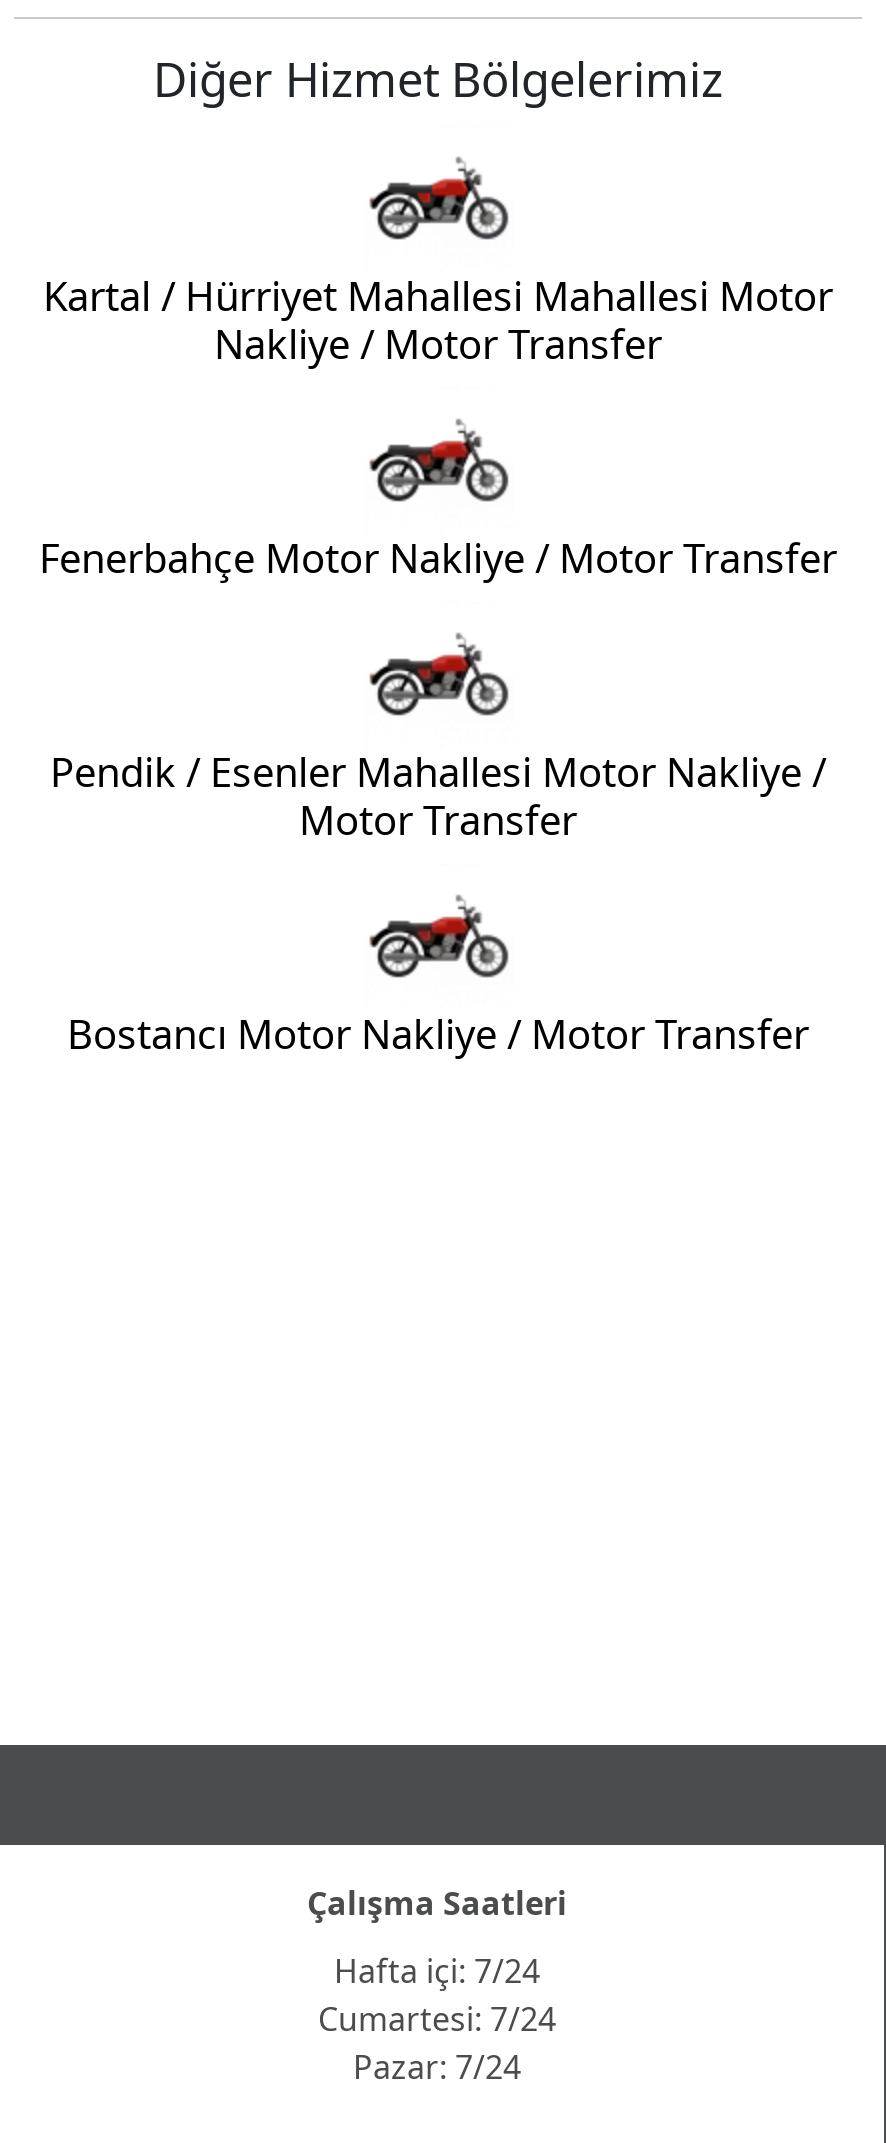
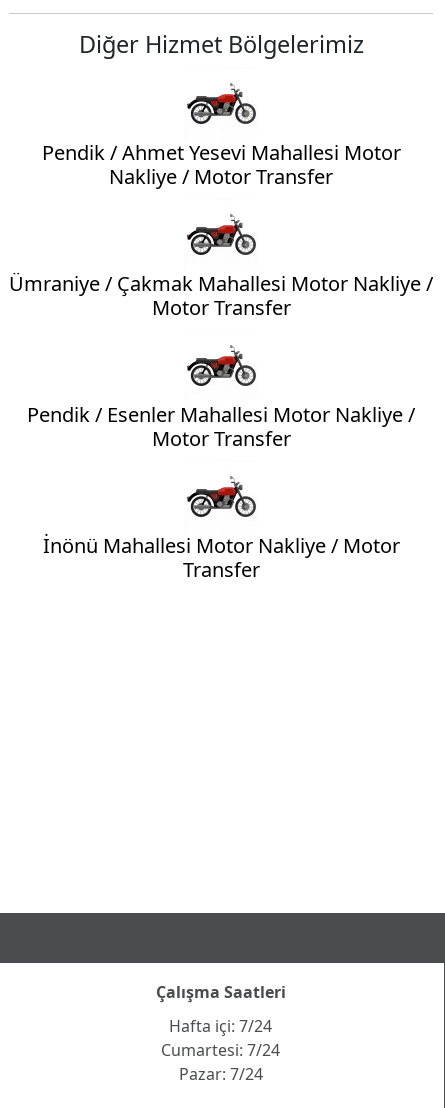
- Kartal / Hürriyet Mahallesi Mahallesi Motor
+ Pendik / Ahmet Yesevi Mahallesi Motor

- Fenerbahçe Motor Nakliye / Motor Transfer
+ Ümraniye / Çakmak Mahallesi Motor Nakliye /
+ Motor Transfer

- Bostancı Motor Nakliye / Motor Transfer
+ İnönü Mahallesi Motor Nakliye / Motor
+ Transfer
